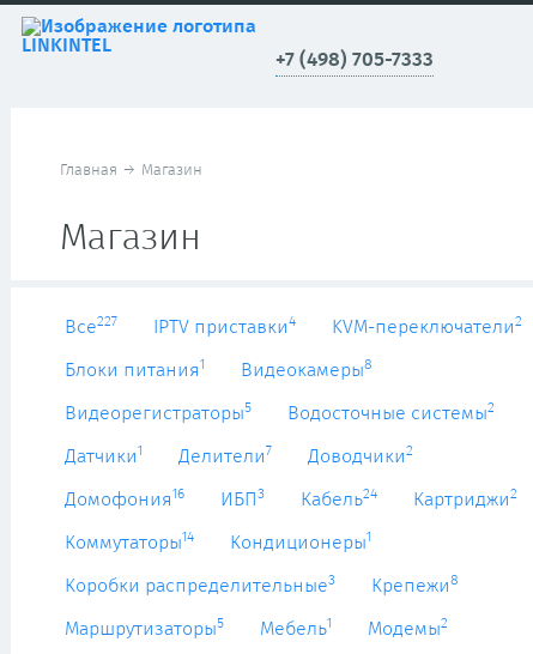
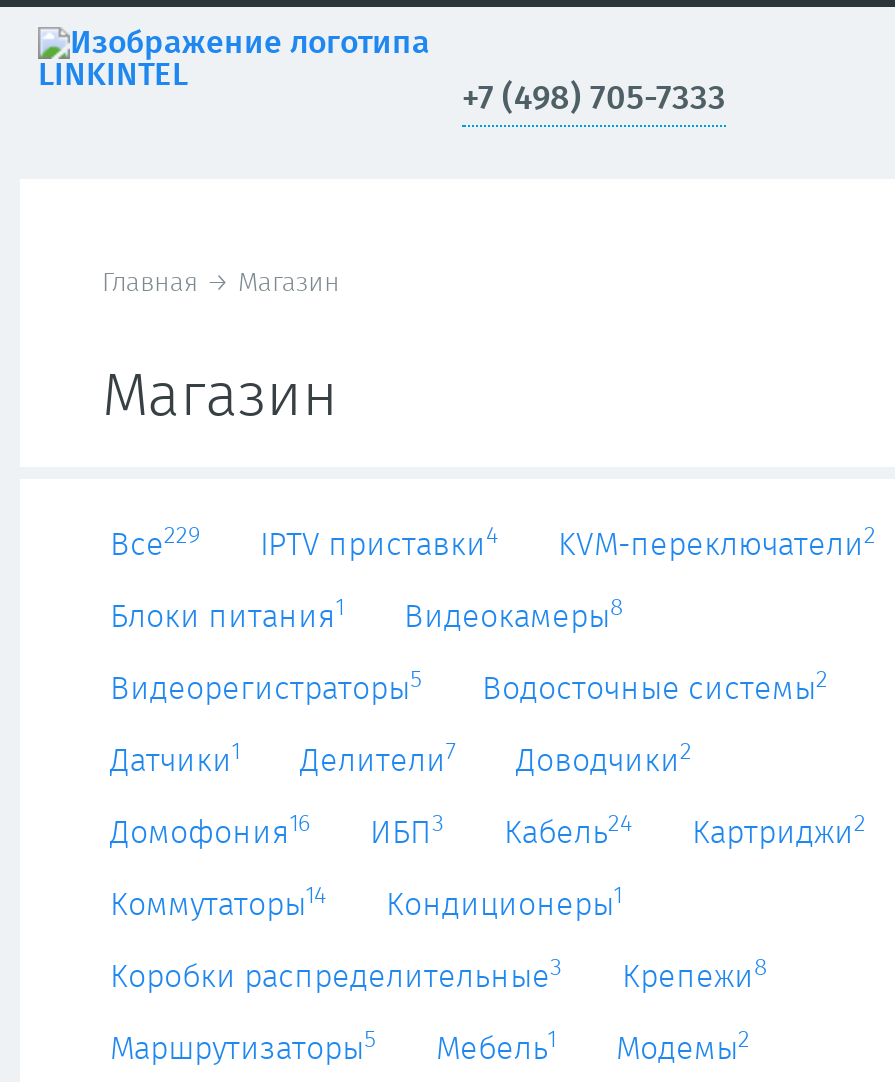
- Все227
+ Все229
